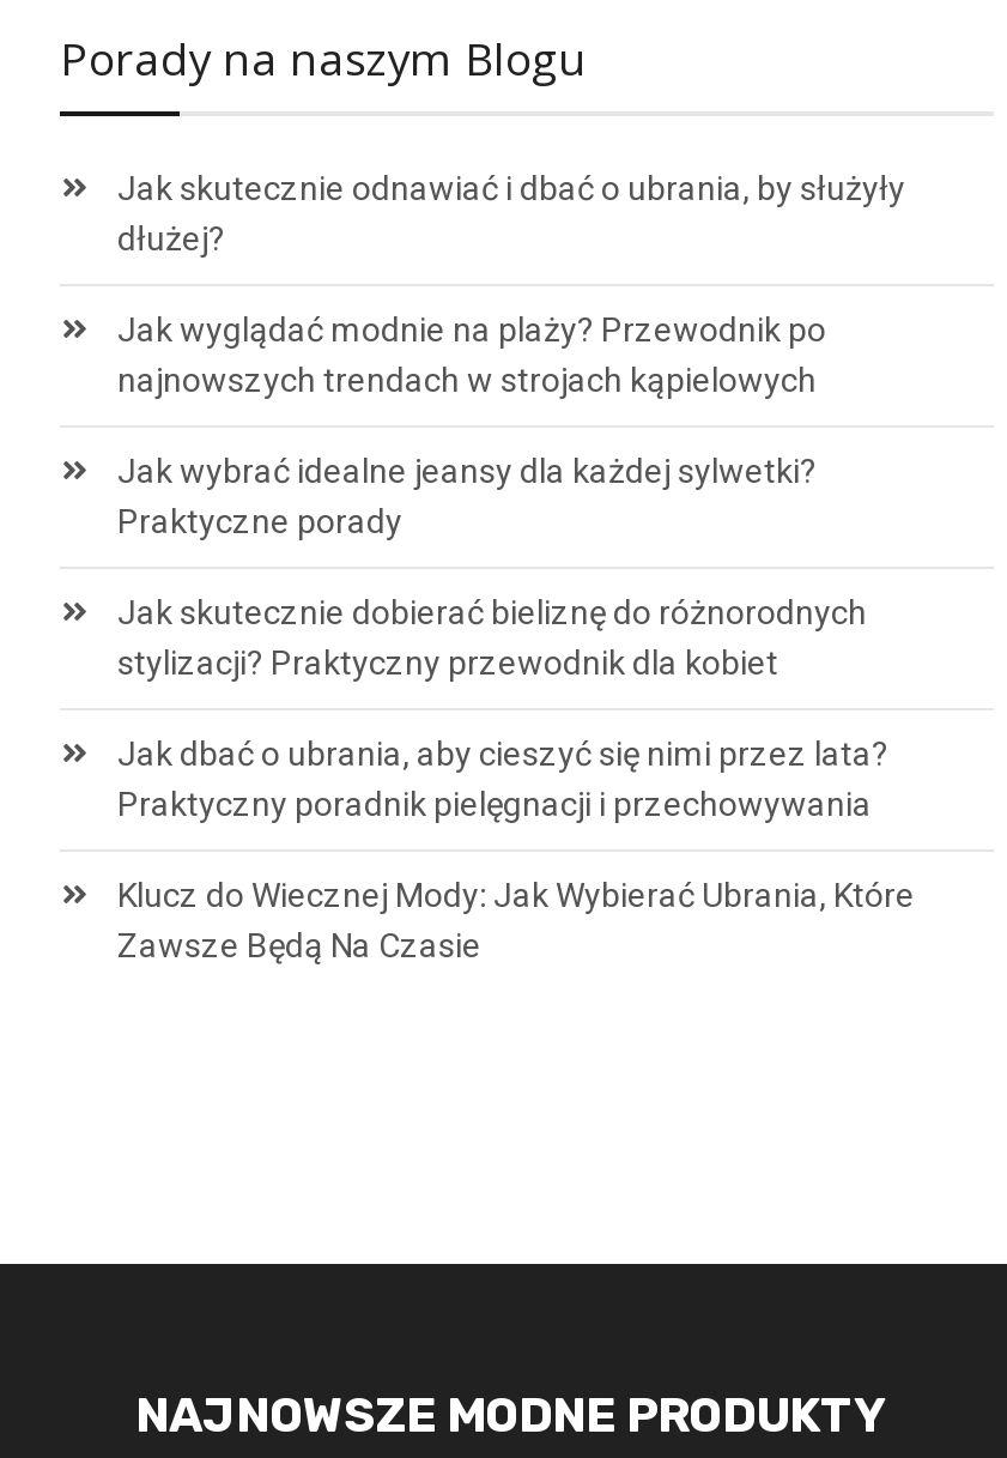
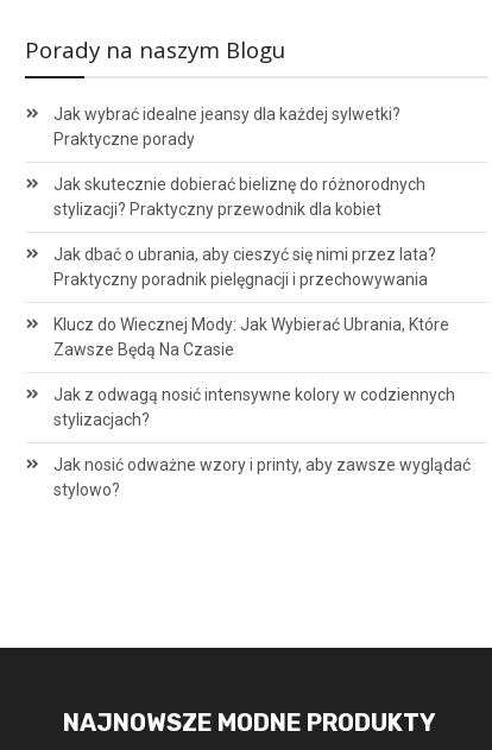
- Jak skutecznie odnawiać i dbać o ubrania, by służyły
- dłużej?
- Jak wyglądać modnie na plaży? Przewodnik po
- najnowszych trendach w strojach kąpielowych

moved up: Jak wybrać idealne jeansy dla każdej sylwetki? | Praktyczne porady | Jak skutecznie dobierać bieliznę do różnorodnych | stylizacji? Praktyczny przewodnik dla kobiet | Jak dbać o ubrania, aby cieszyć się nimi przez lata? | Praktyczny poradnik pielęgnacji i przechowywania | Klucz do Wiecznej Mody: Jak Wybierać Ubrania, Które | Zawsze Będą Na Czasie

+ Jak z odwagą nosić intensywne kolory w codziennych
+ stylizacjach?
+ Jak nosić odważne wzory i printy, aby zawsze wyglądać
+ stylowo?
